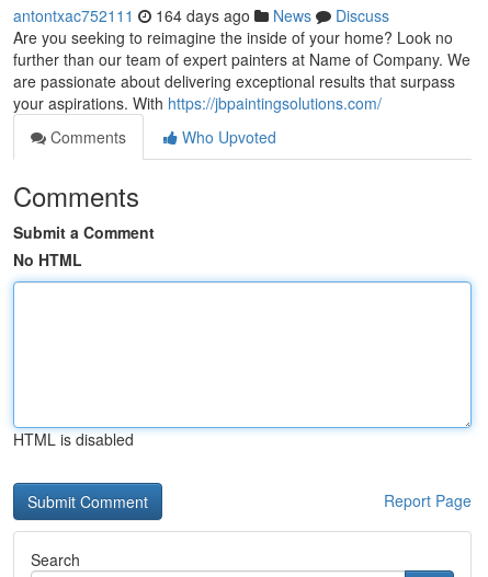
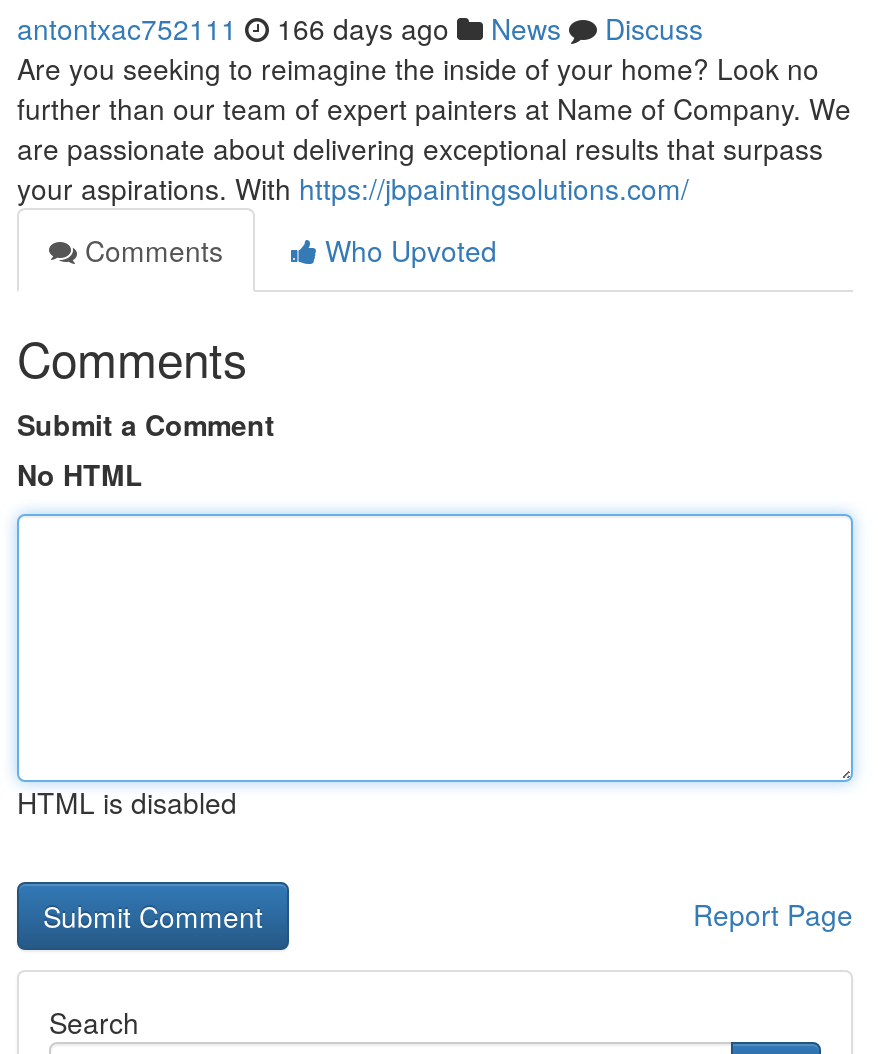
- antontxac752111 164 days ago News Discuss
+ antontxac752111 166 days ago News Discuss
